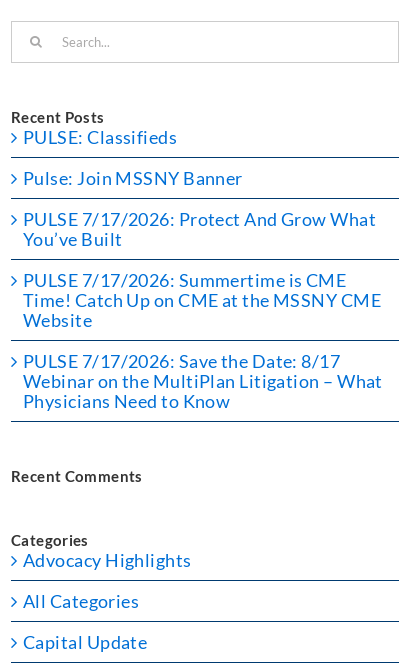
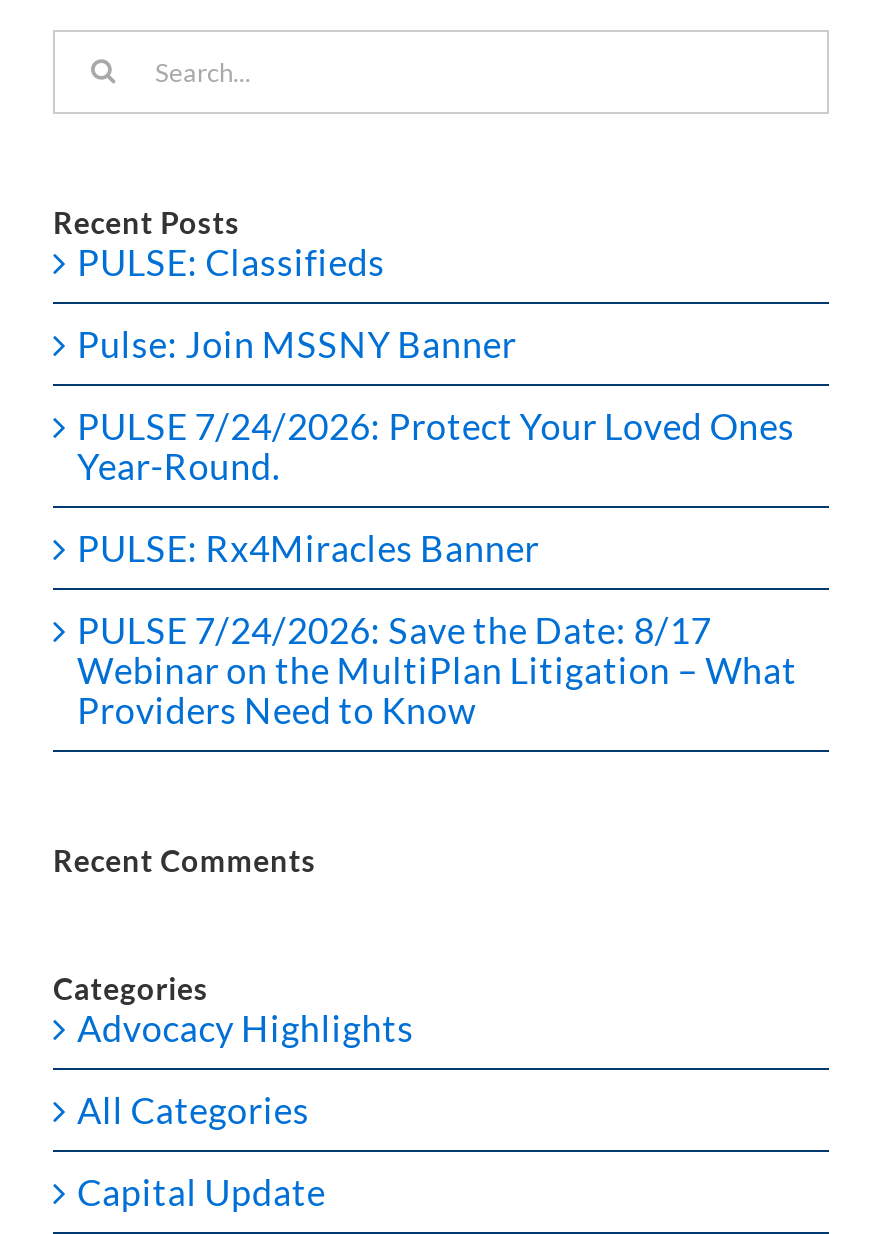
- PULSE 7/17/2026: Protect And Grow What
- You’ve Built
+ PULSE 7/24/2026: Protect Your Loved Ones
+ Year-Round.

- PULSE 7/17/2026: Summertime is CME
- Time! Catch Up on CME at the MSSNY CME
- Website
+ PULSE: Rx4Miracles Banner

- PULSE 7/17/2026: Save the Date: 8/17
+ PULSE 7/24/2026: Save the Date: 8/17

- Physicians Need to Know
+ Providers Need to Know
